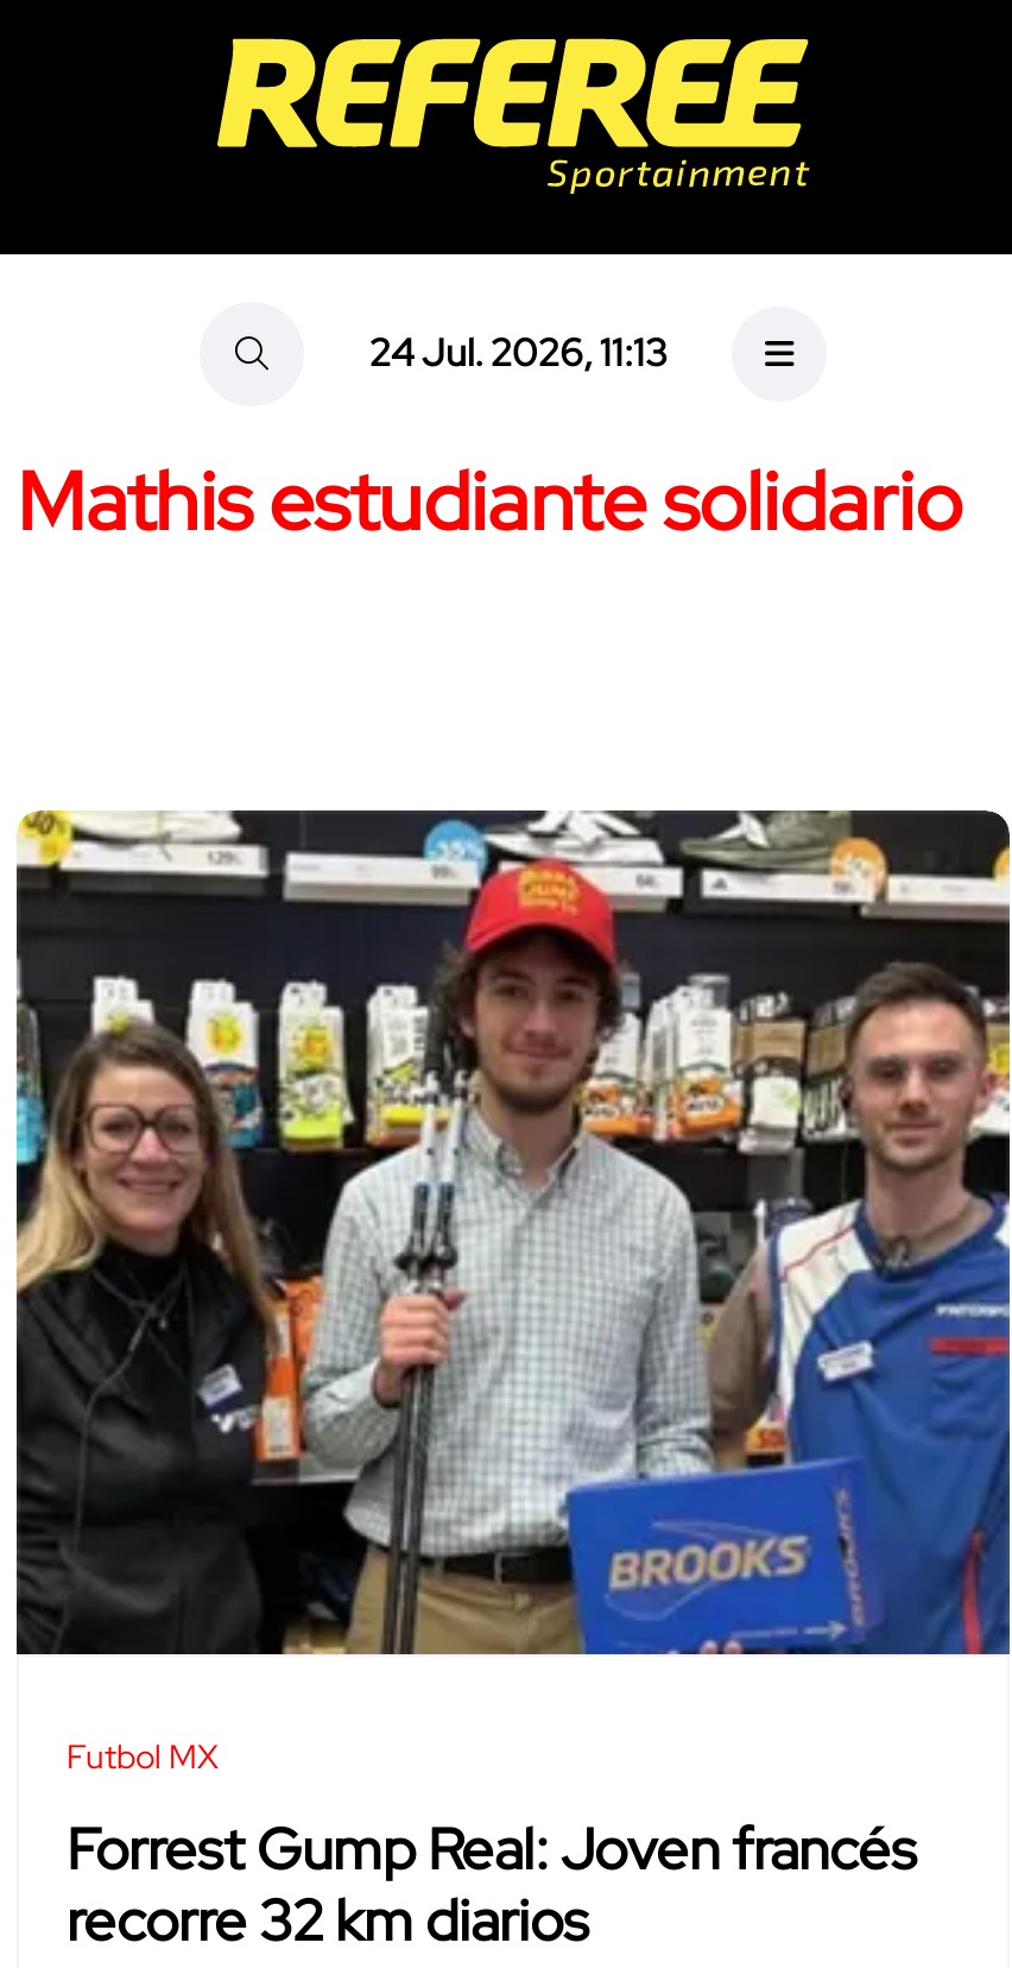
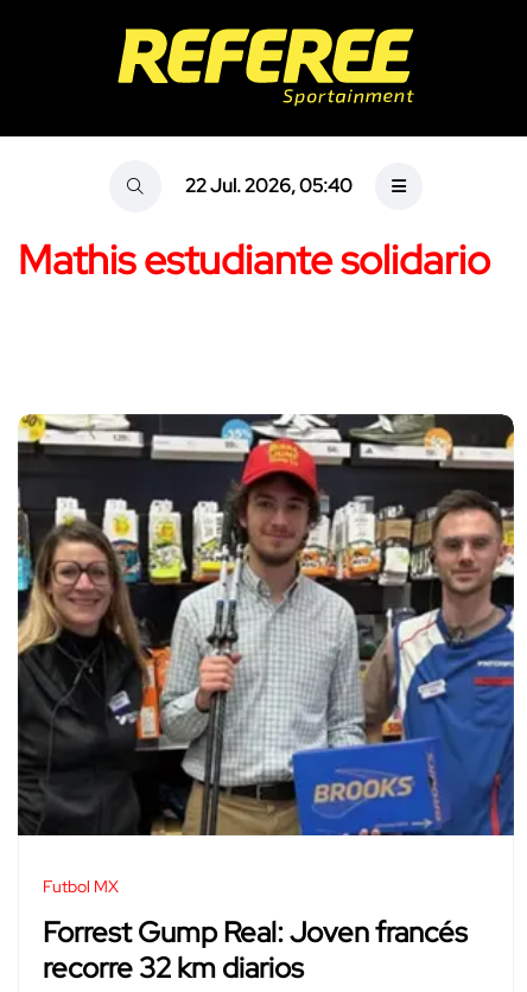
- 24 Jul. 2026, 11:13
+ 22 Jul. 2026, 05:40
